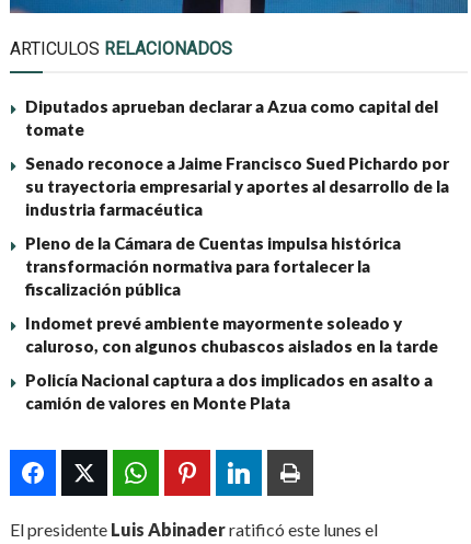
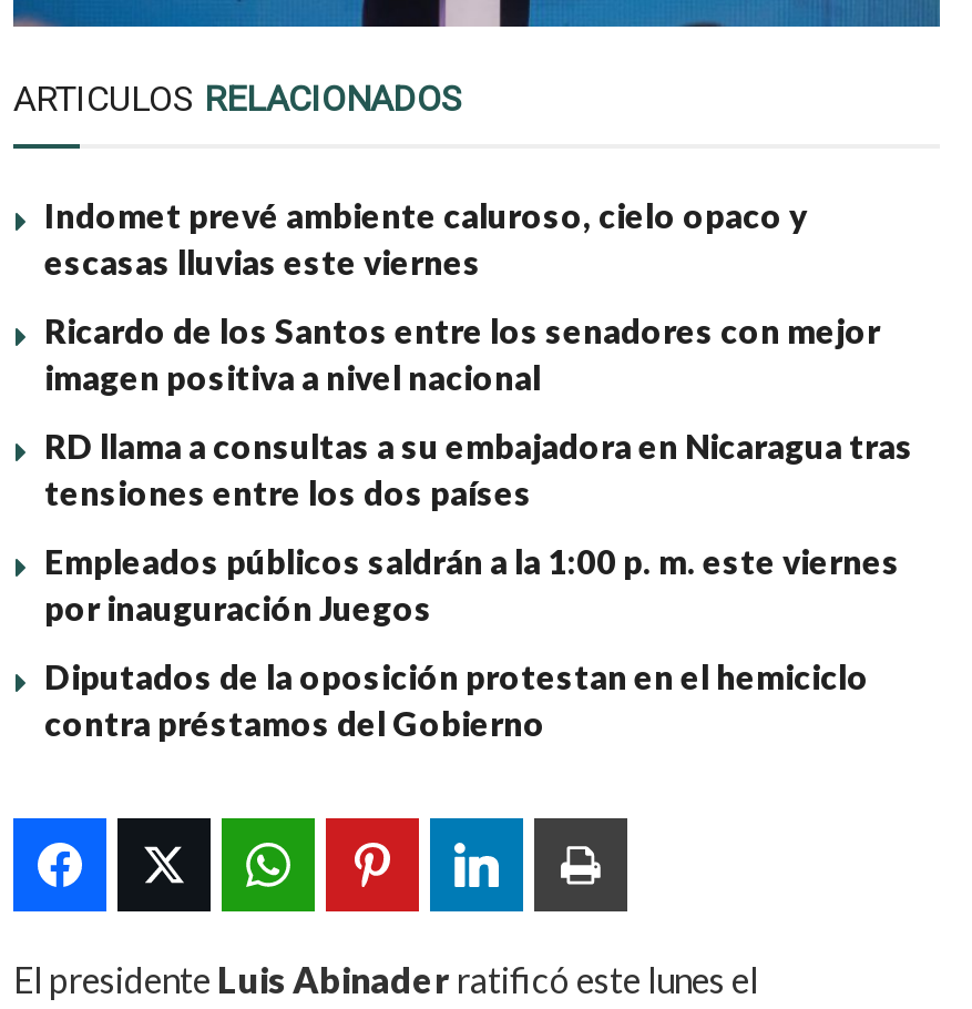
- Diputados aprueban declarar a Azua como capital del
- tomate
+ Indomet prevé ambiente caluroso, cielo opaco y
+ escasas lluvias este viernes

- Senado reconoce a Jaime Francisco Sued Pichardo por
- su trayectoria empresarial y aportes al desarrollo de la
- industria farmacéutica
+ Ricardo de los Santos entre los senadores con mejor
+ imagen positiva a nivel nacional

- Pleno de la Cámara de Cuentas impulsa histórica
- transformación normativa para fortalecer la
- fiscalización pública
+ RD llama a consultas a su embajadora en Nicaragua tras
+ tensiones entre los dos países

- Indomet prevé ambiente mayormente soleado y
- caluroso, con algunos chubascos aislados en la tarde
+ Empleados públicos saldrán a la 1:00 p. m. este viernes
+ por inauguración Juegos

- Policía Nacional captura a dos implicados en asalto a
- camión de valores en Monte Plata
+ Diputados de la oposición protestan en el hemiciclo
+ contra préstamos del Gobierno
